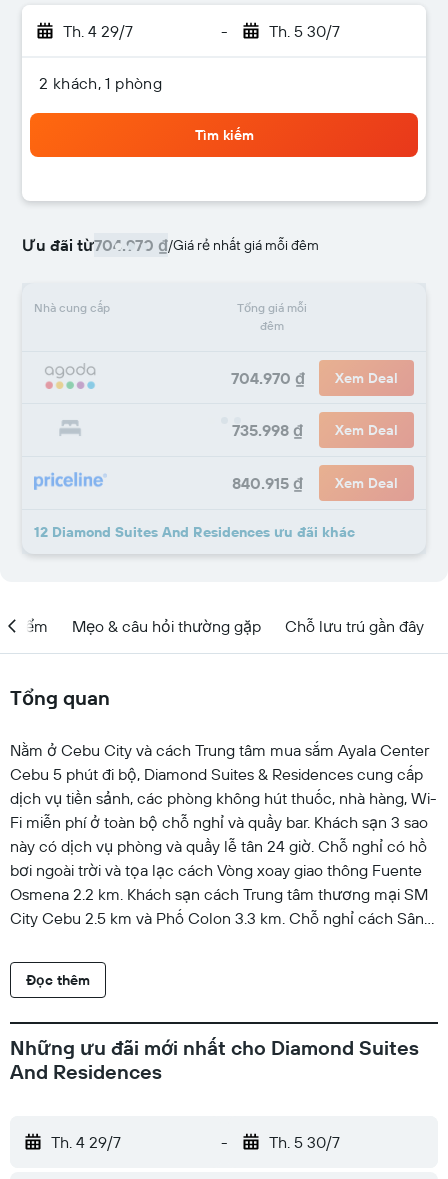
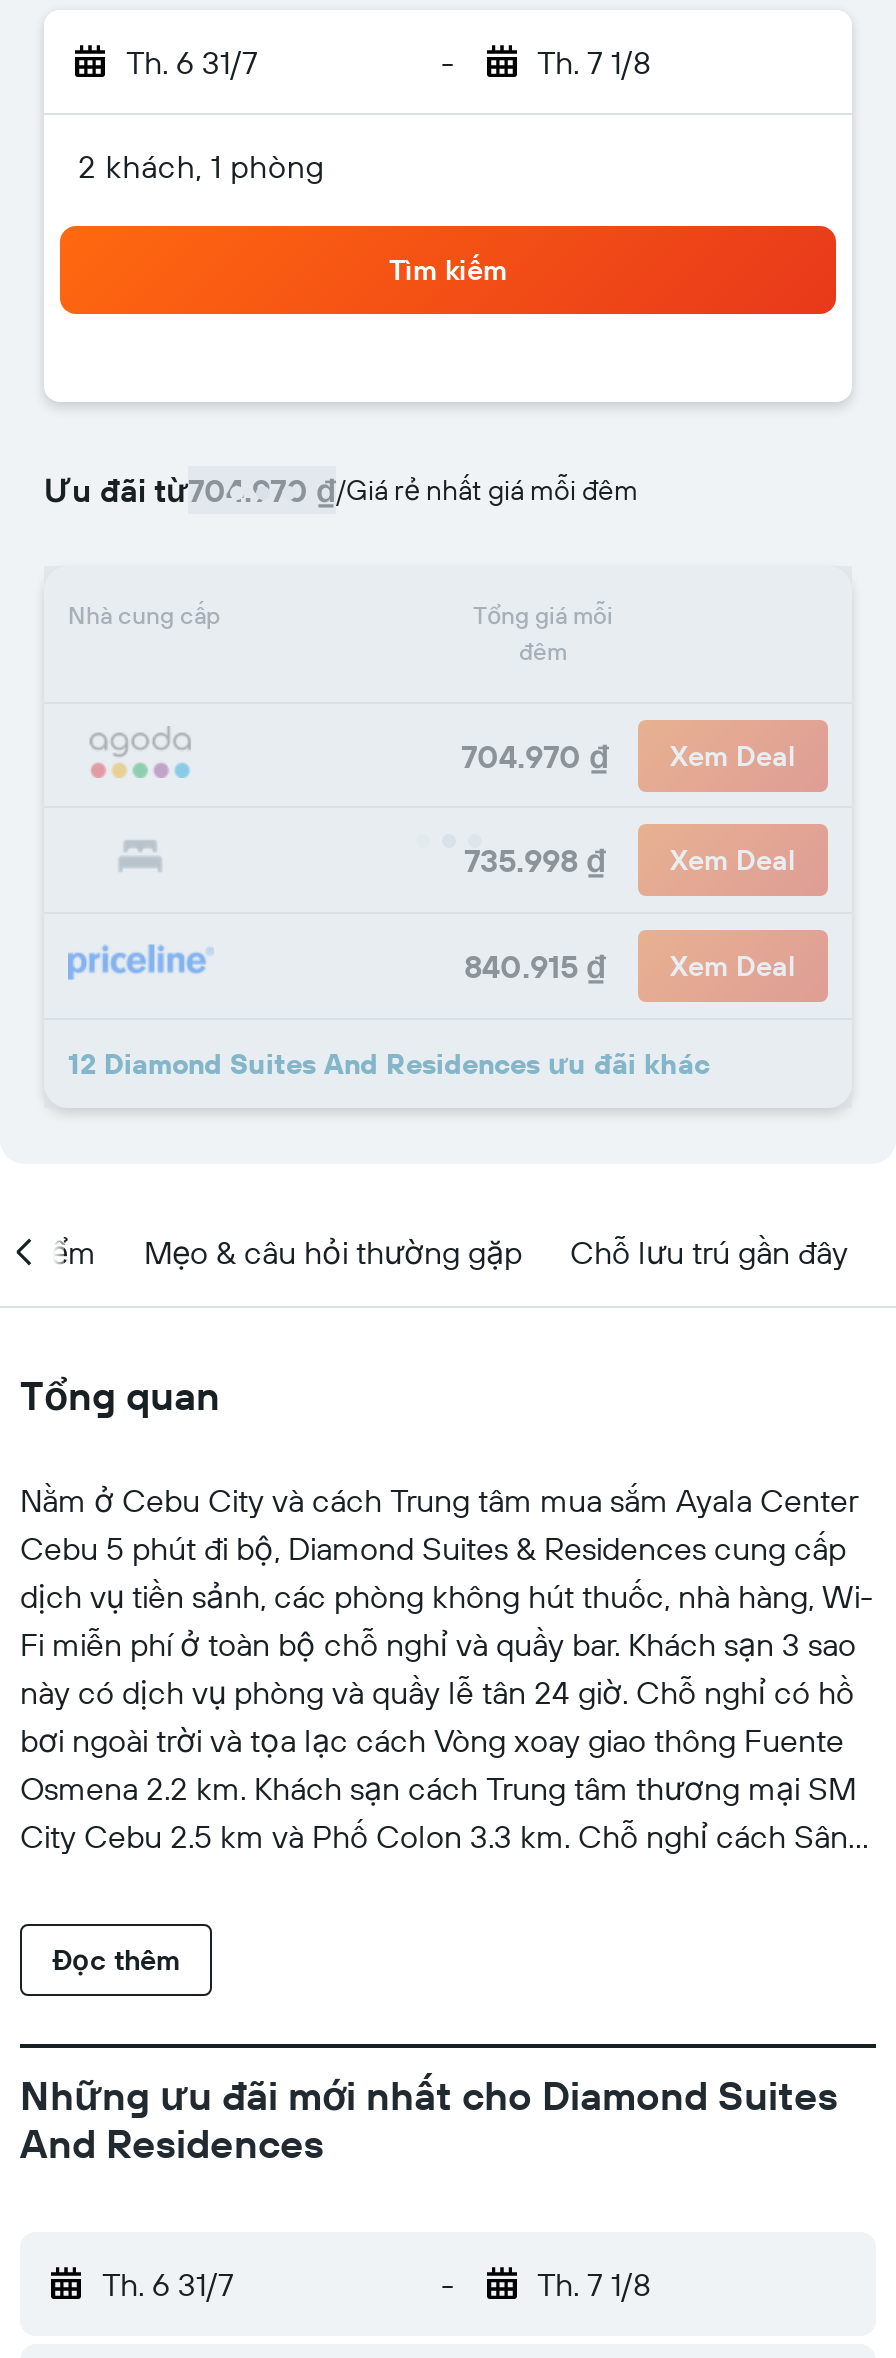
- Th. 4 29/7
+ Th. 6 31/7

- Th. 5 30/7
+ Th. 7 1/8

- Th. 4 29/7
+ Th. 6 31/7

- Th. 5 30/7
+ Th. 7 1/8
